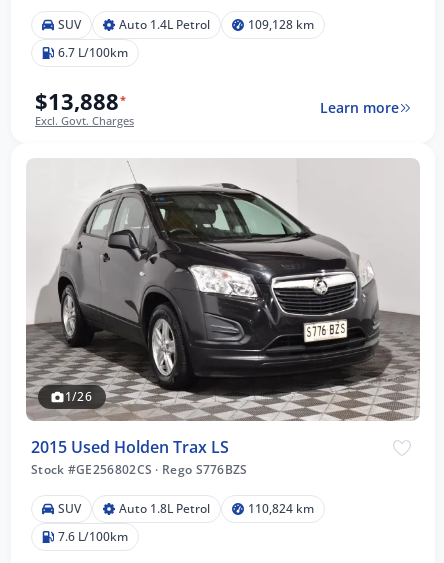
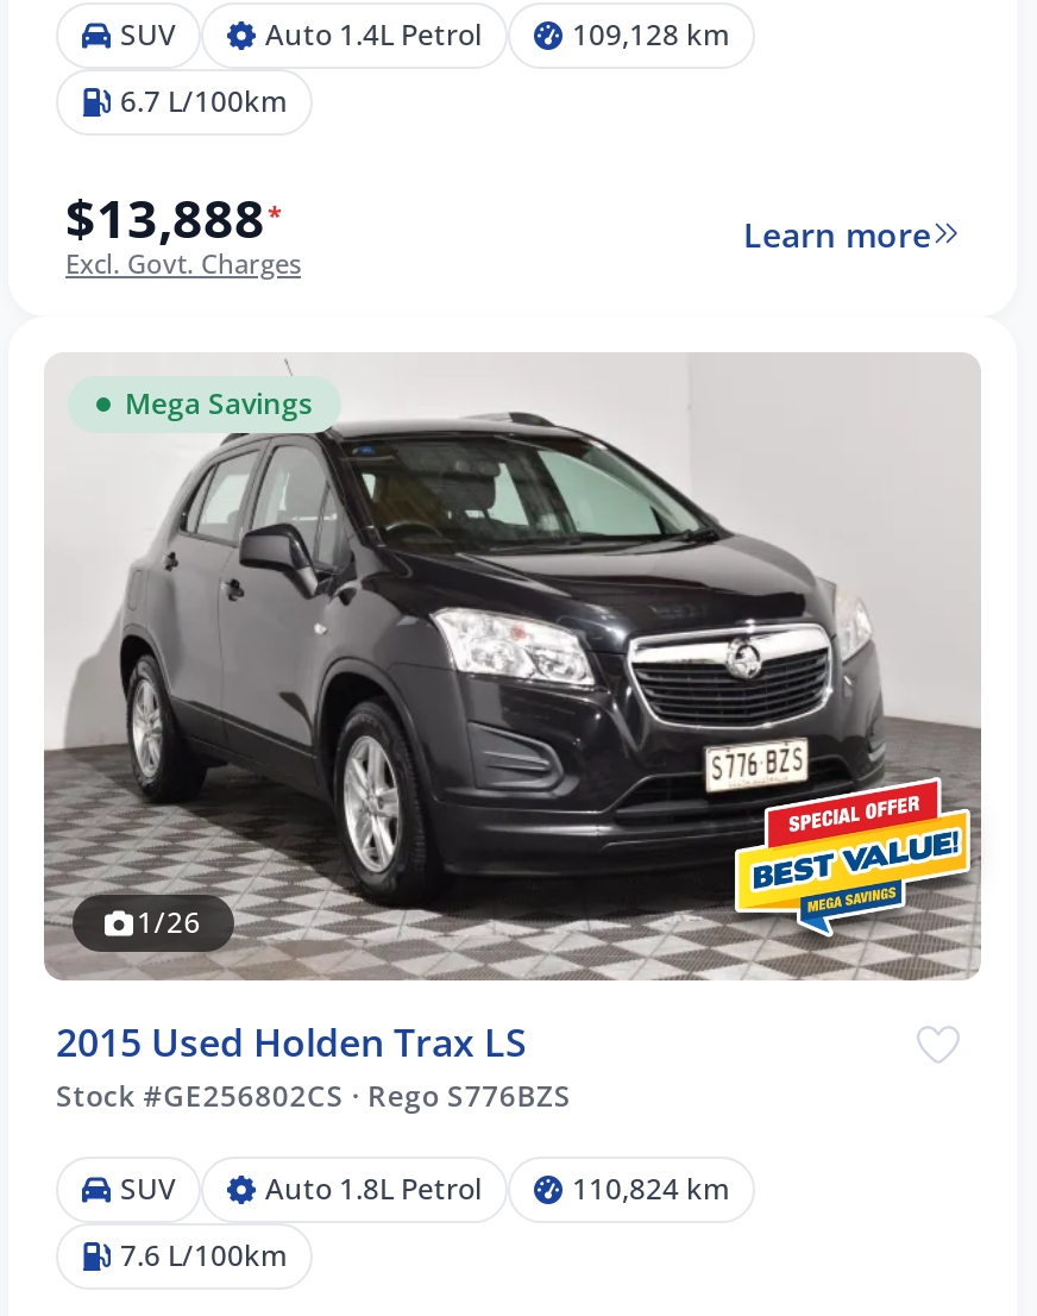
+ Mega Savings

- [image]
+ [image]
